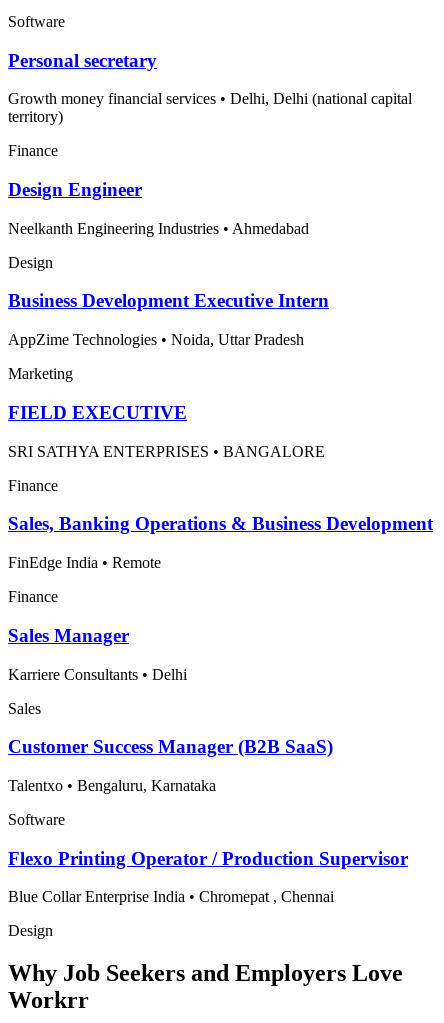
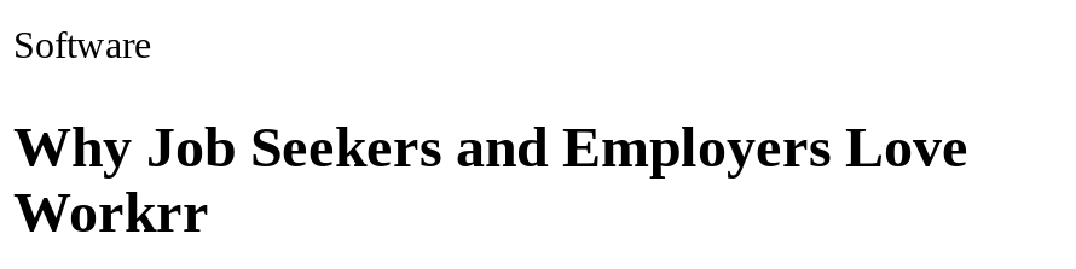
- Personal secretary
- Growth money financial services • Delhi, Delhi (national capital
- territory)
- Finance
- Design Engineer
- Neelkanth Engineering Industries • Ahmedabad
- Design
- Business Development Executive Intern
- AppZime Technologies • Noida, Uttar Pradesh
- Marketing
- FIELD EXECUTIVE
- SRI SATHYA ENTERPRISES • BANGALORE
- Finance
- Sales, Banking Operations & Business Development
- FinEdge India • Remote
- Finance
- Sales Manager
- Karriere Consultants • Delhi
- Sales
- Customer Success Manager (B2B SaaS)
- Talentxo • Bengaluru, Karnataka
- Software
- Flexo Printing Operator / Production Supervisor
- Blue Collar Enterprise India • Chromepat , Chennai
- Design
